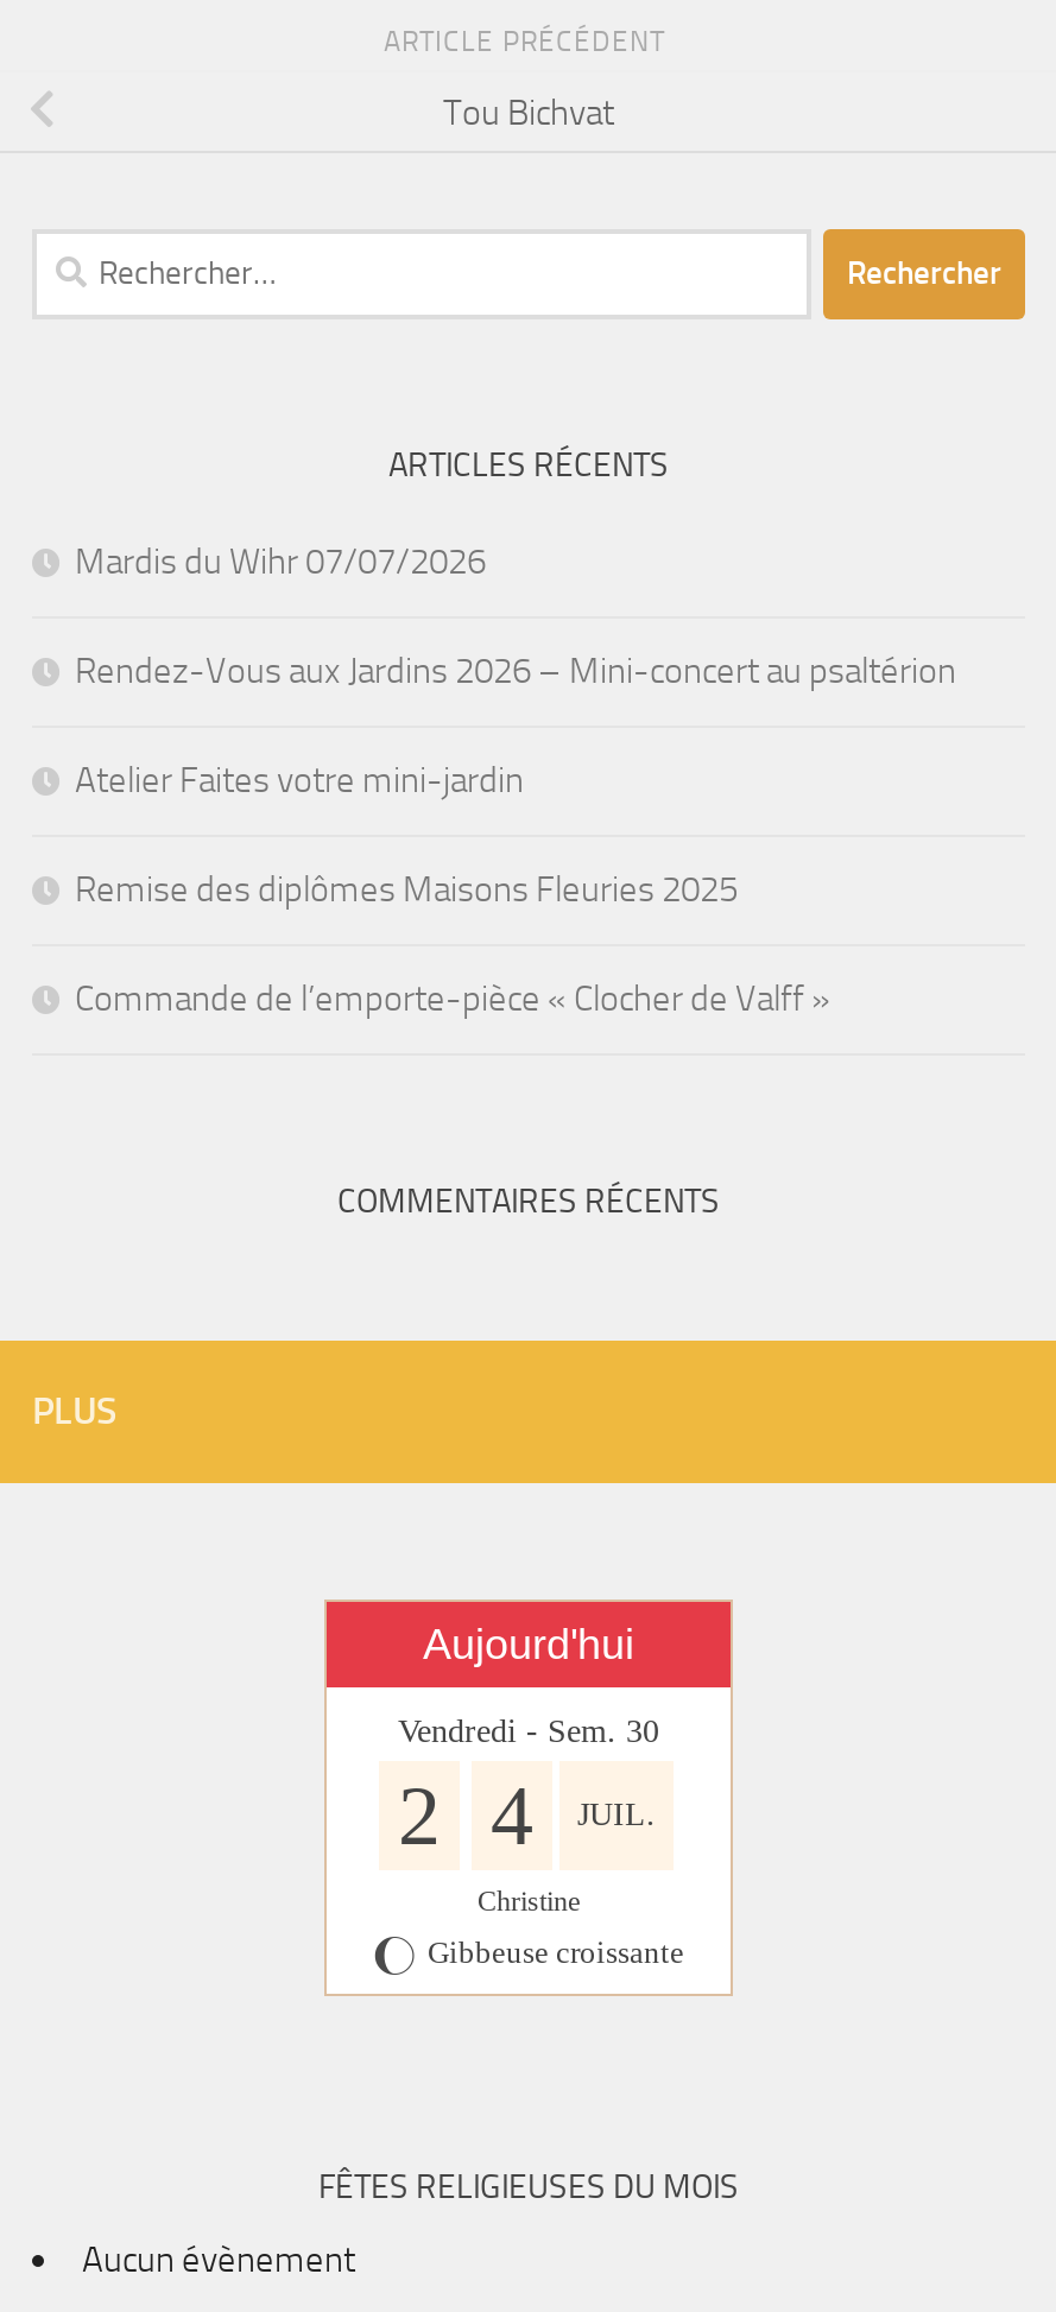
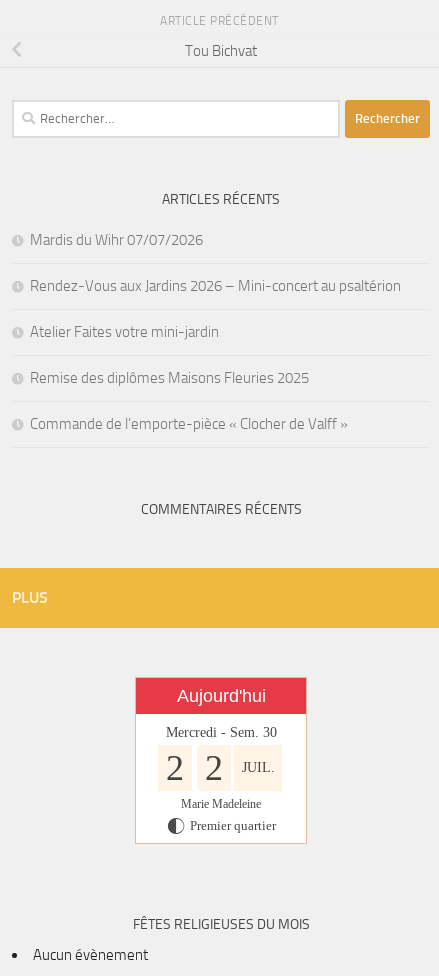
- Vendredi - Sem. 30
+ Mercredi - Sem. 30

- 2 4 JUIL.
+ 2 2 JUIL.

- Christine
- J Gibbeuse croissante
+ Marie Madeleine
+ G Premier quartier
